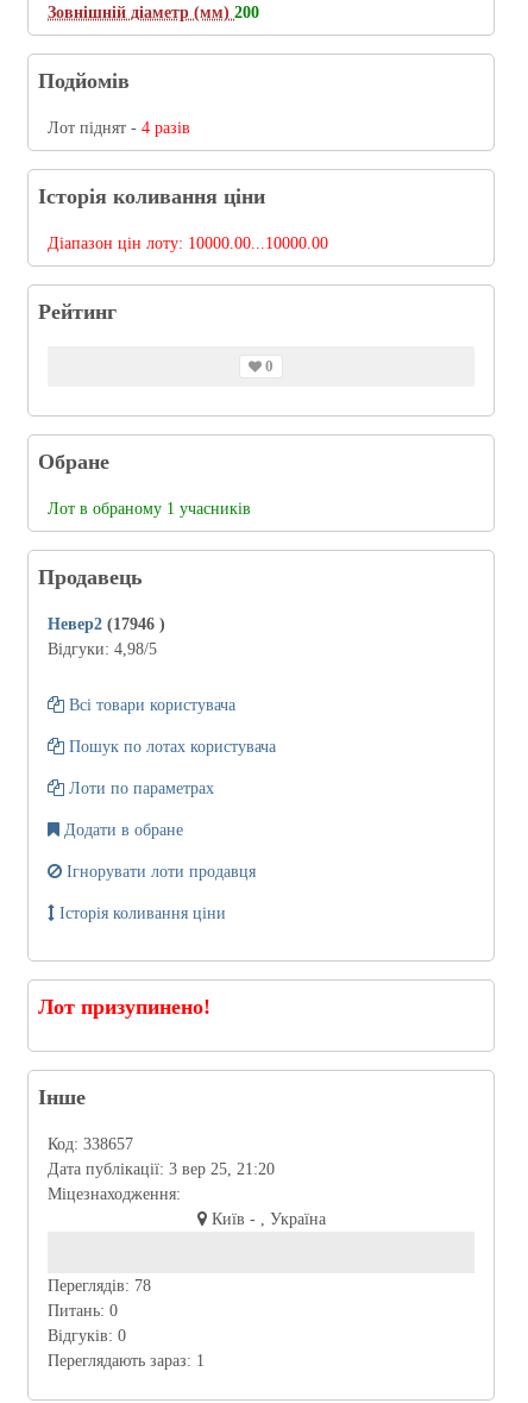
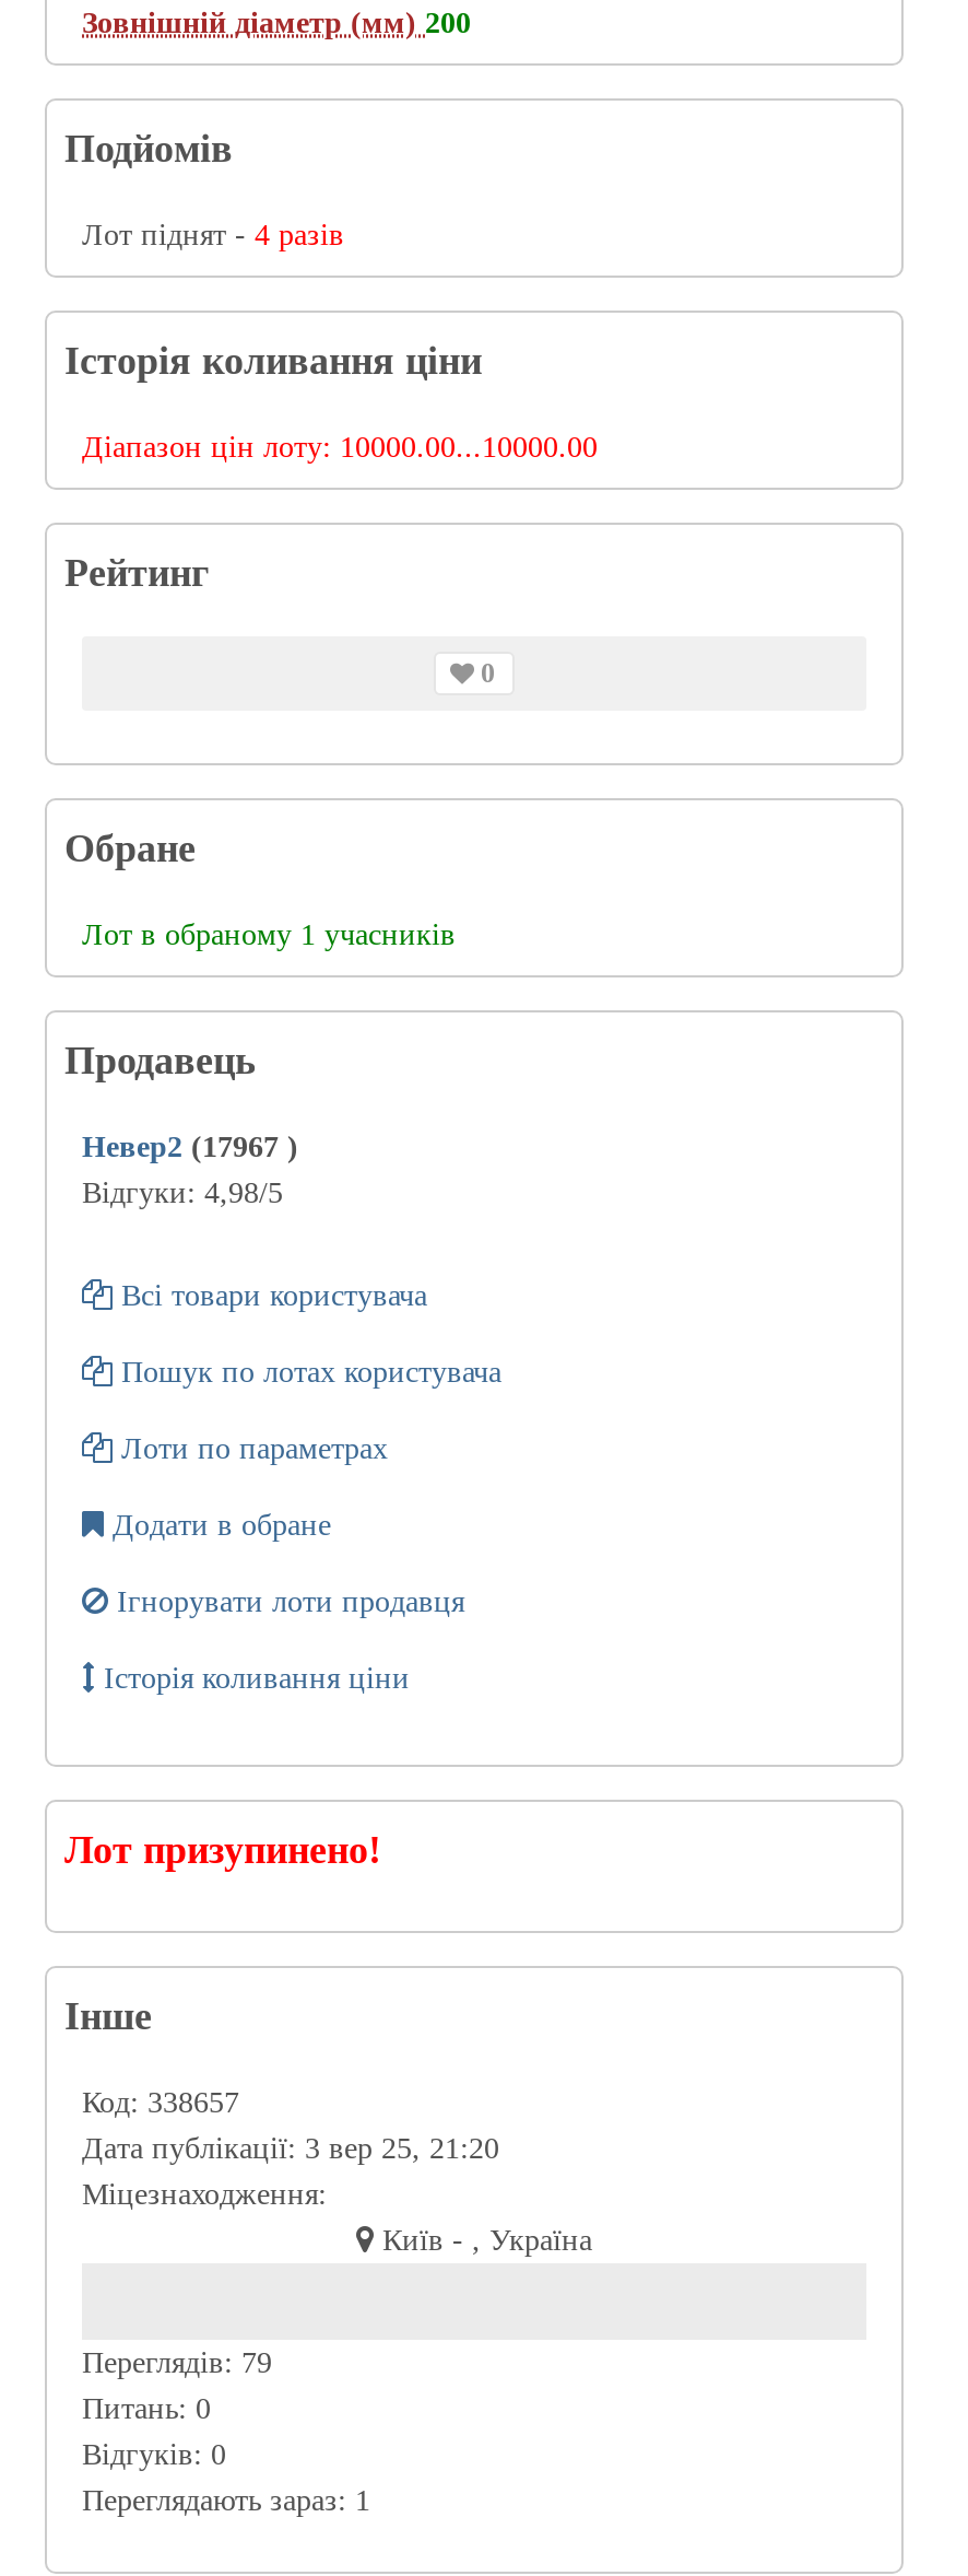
- Невер2 (17946)
+ Невер2 (17967)

- Переглядів: 78
+ Переглядів: 79
